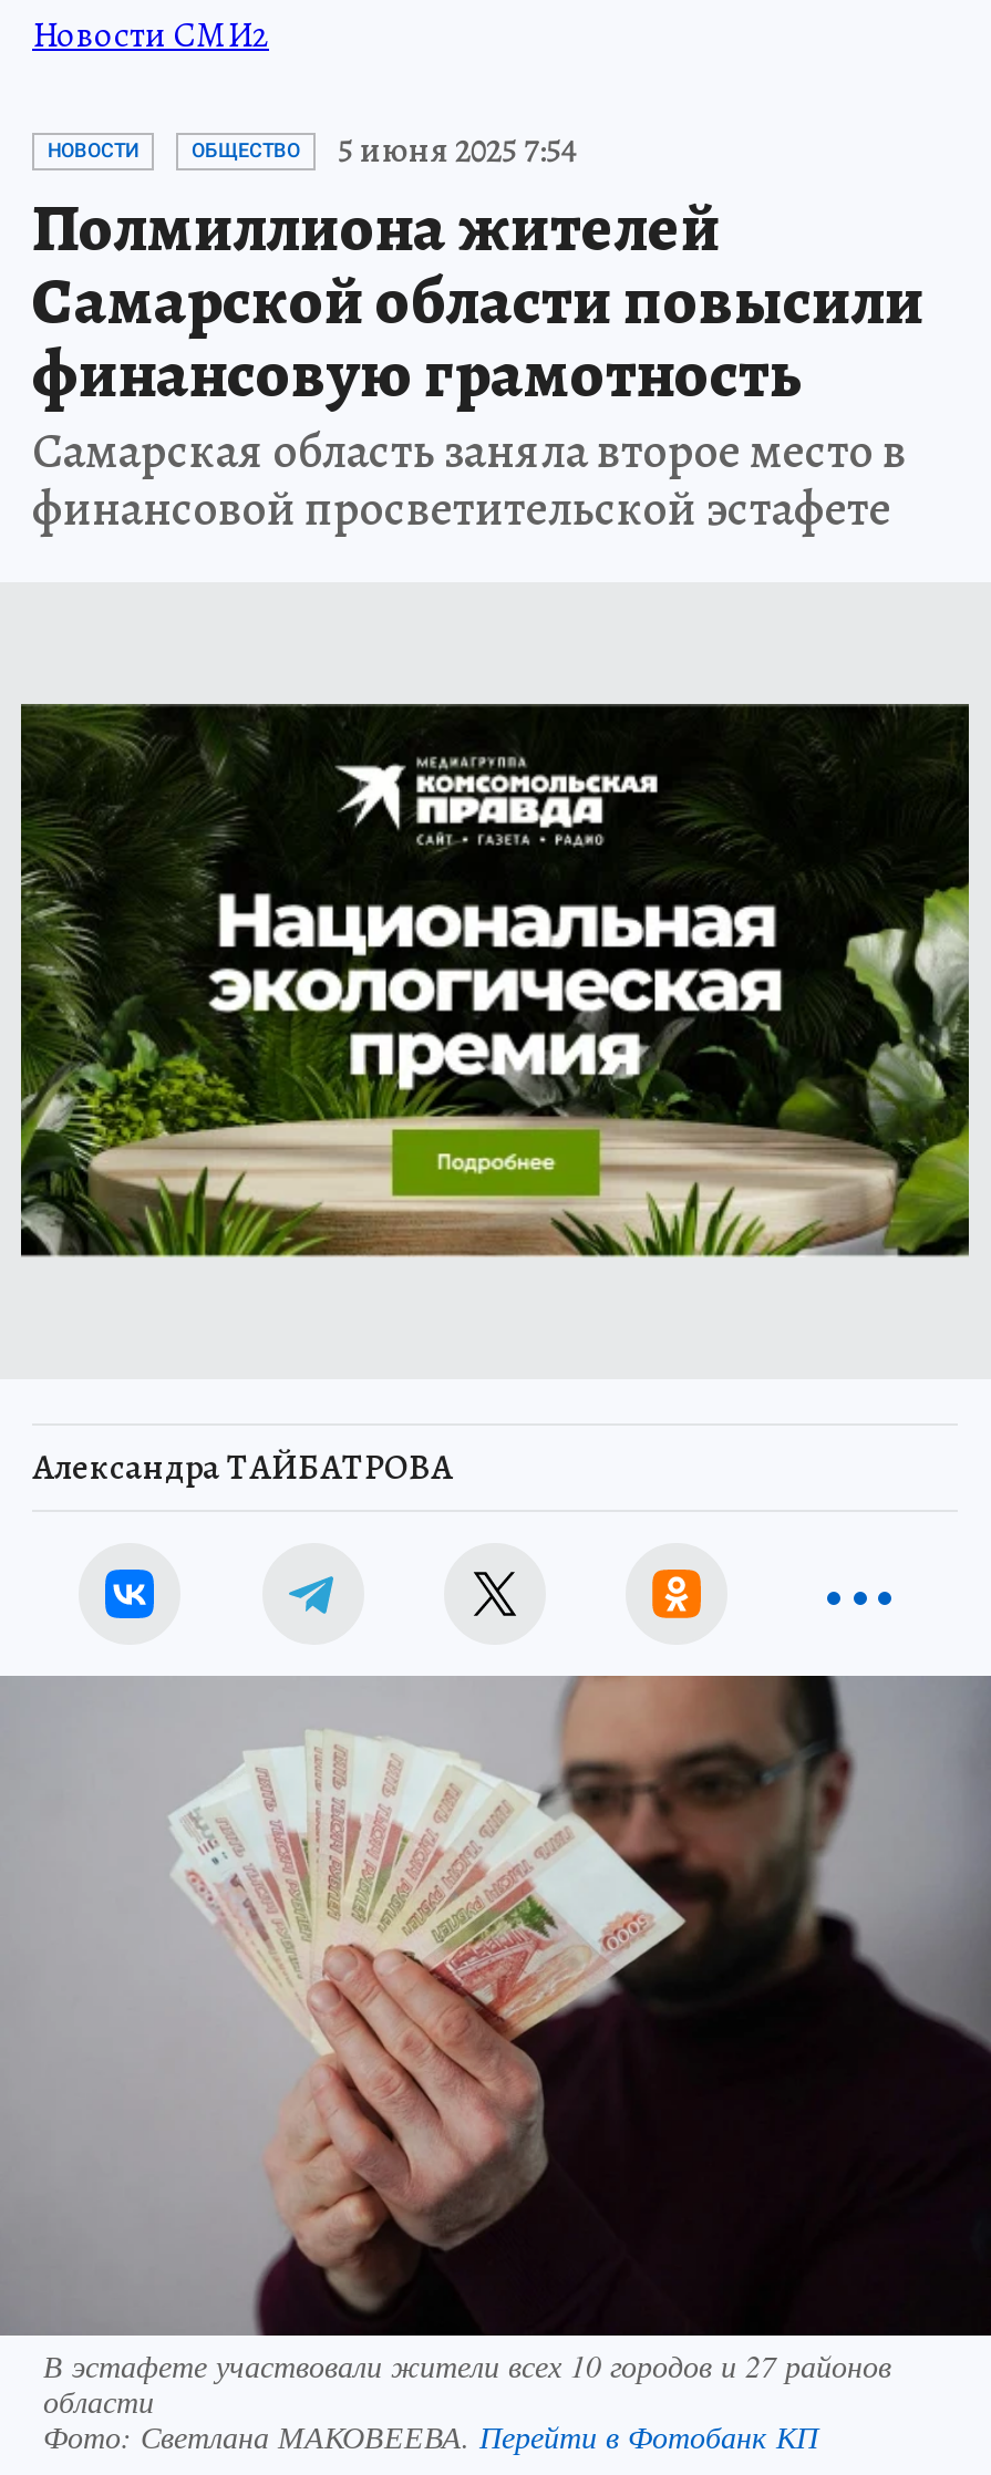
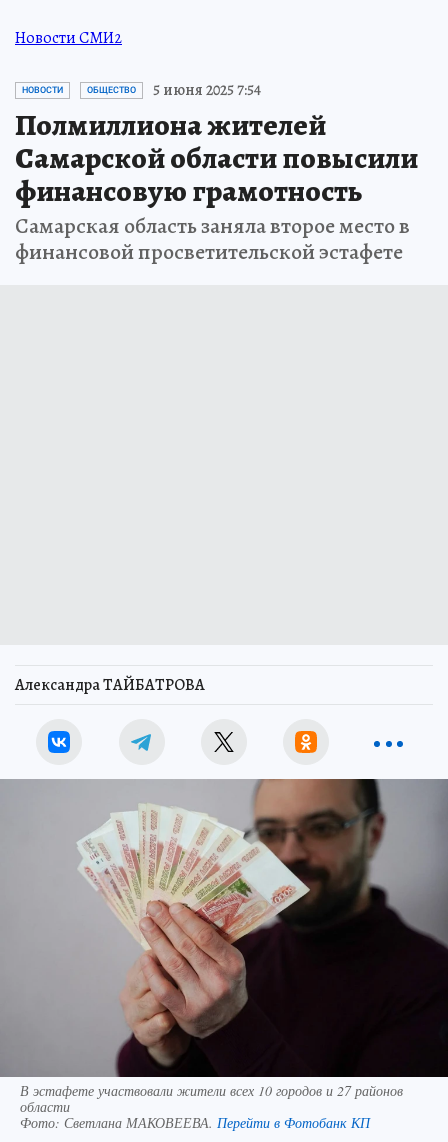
- [image]
